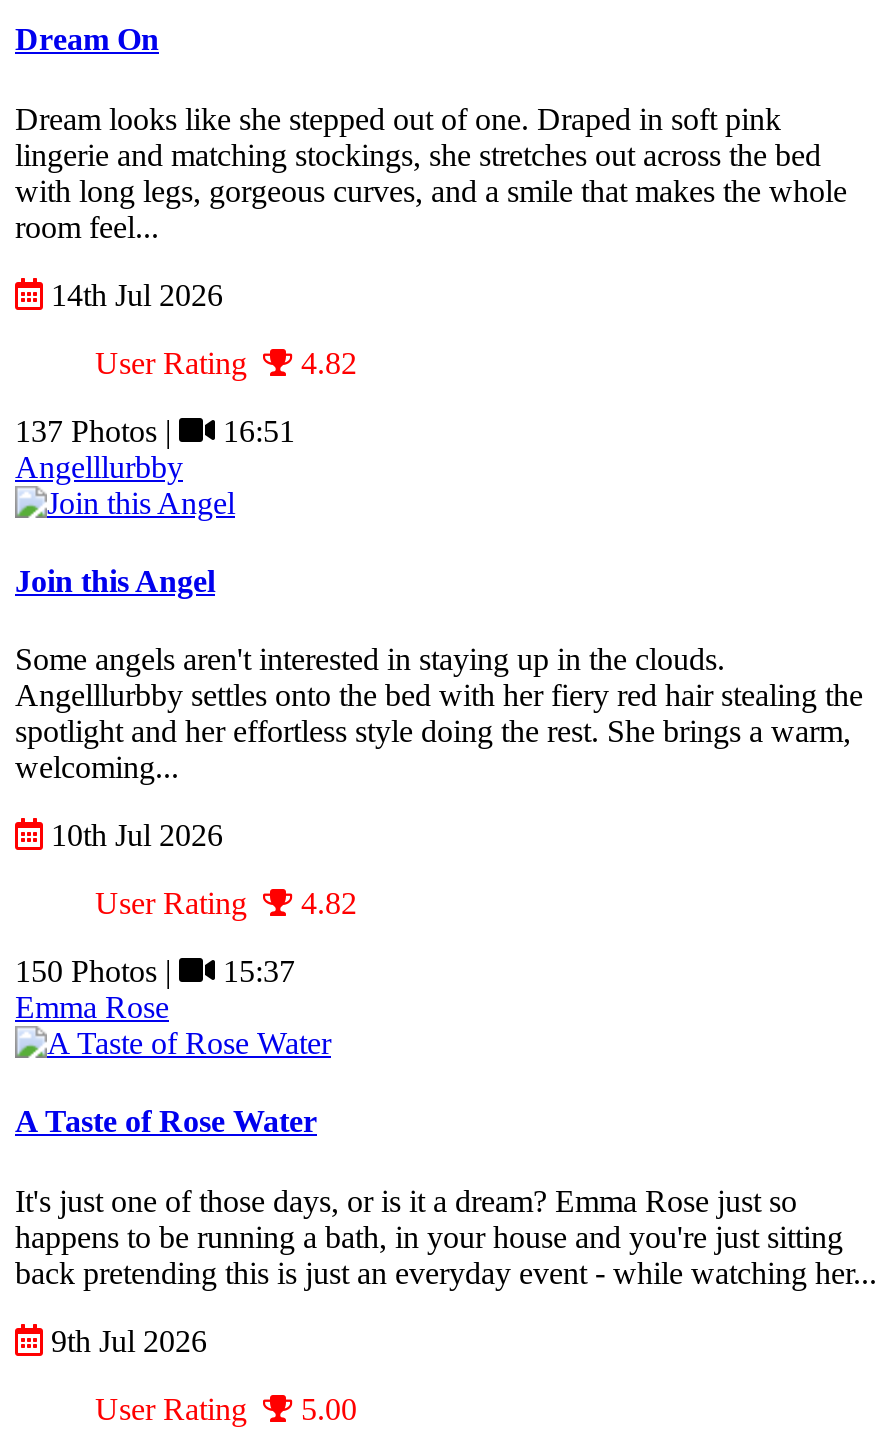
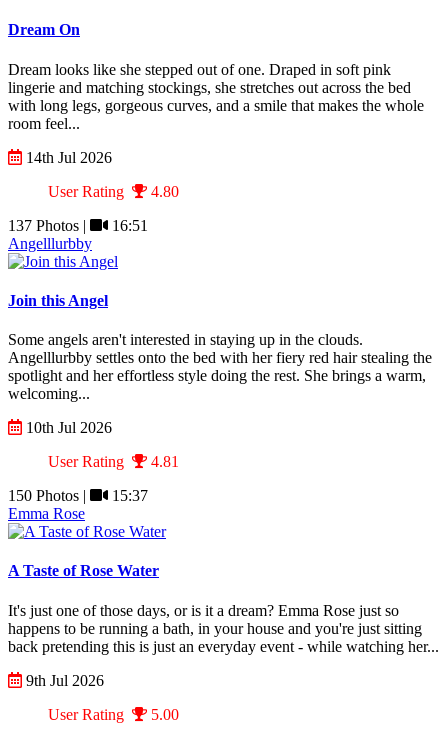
- User Rating 4.82
+ User Rating 4.80

- User Rating 4.82
+ User Rating 4.81
